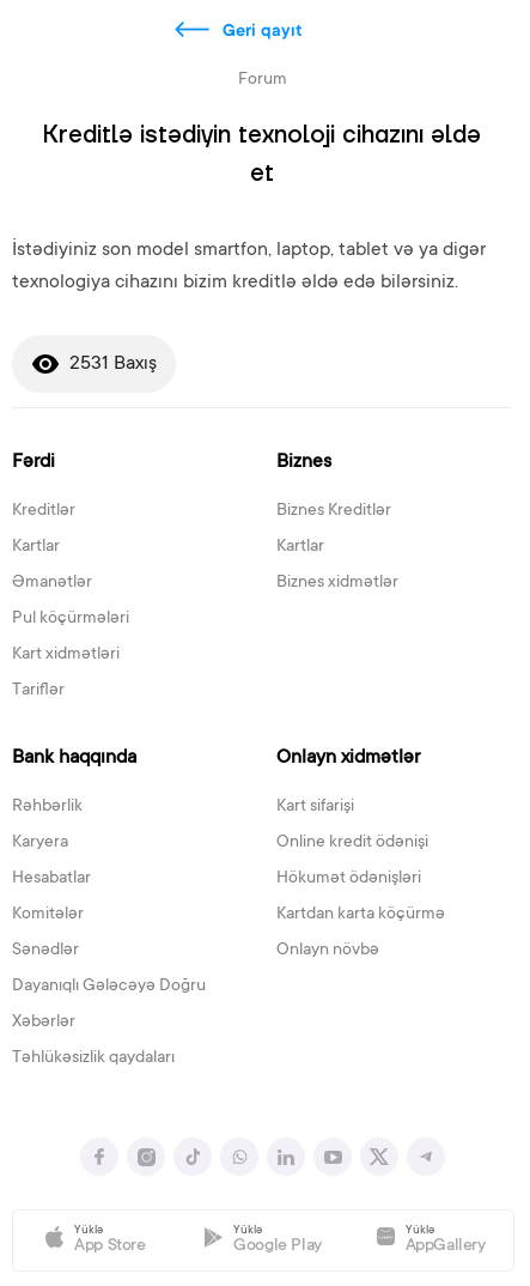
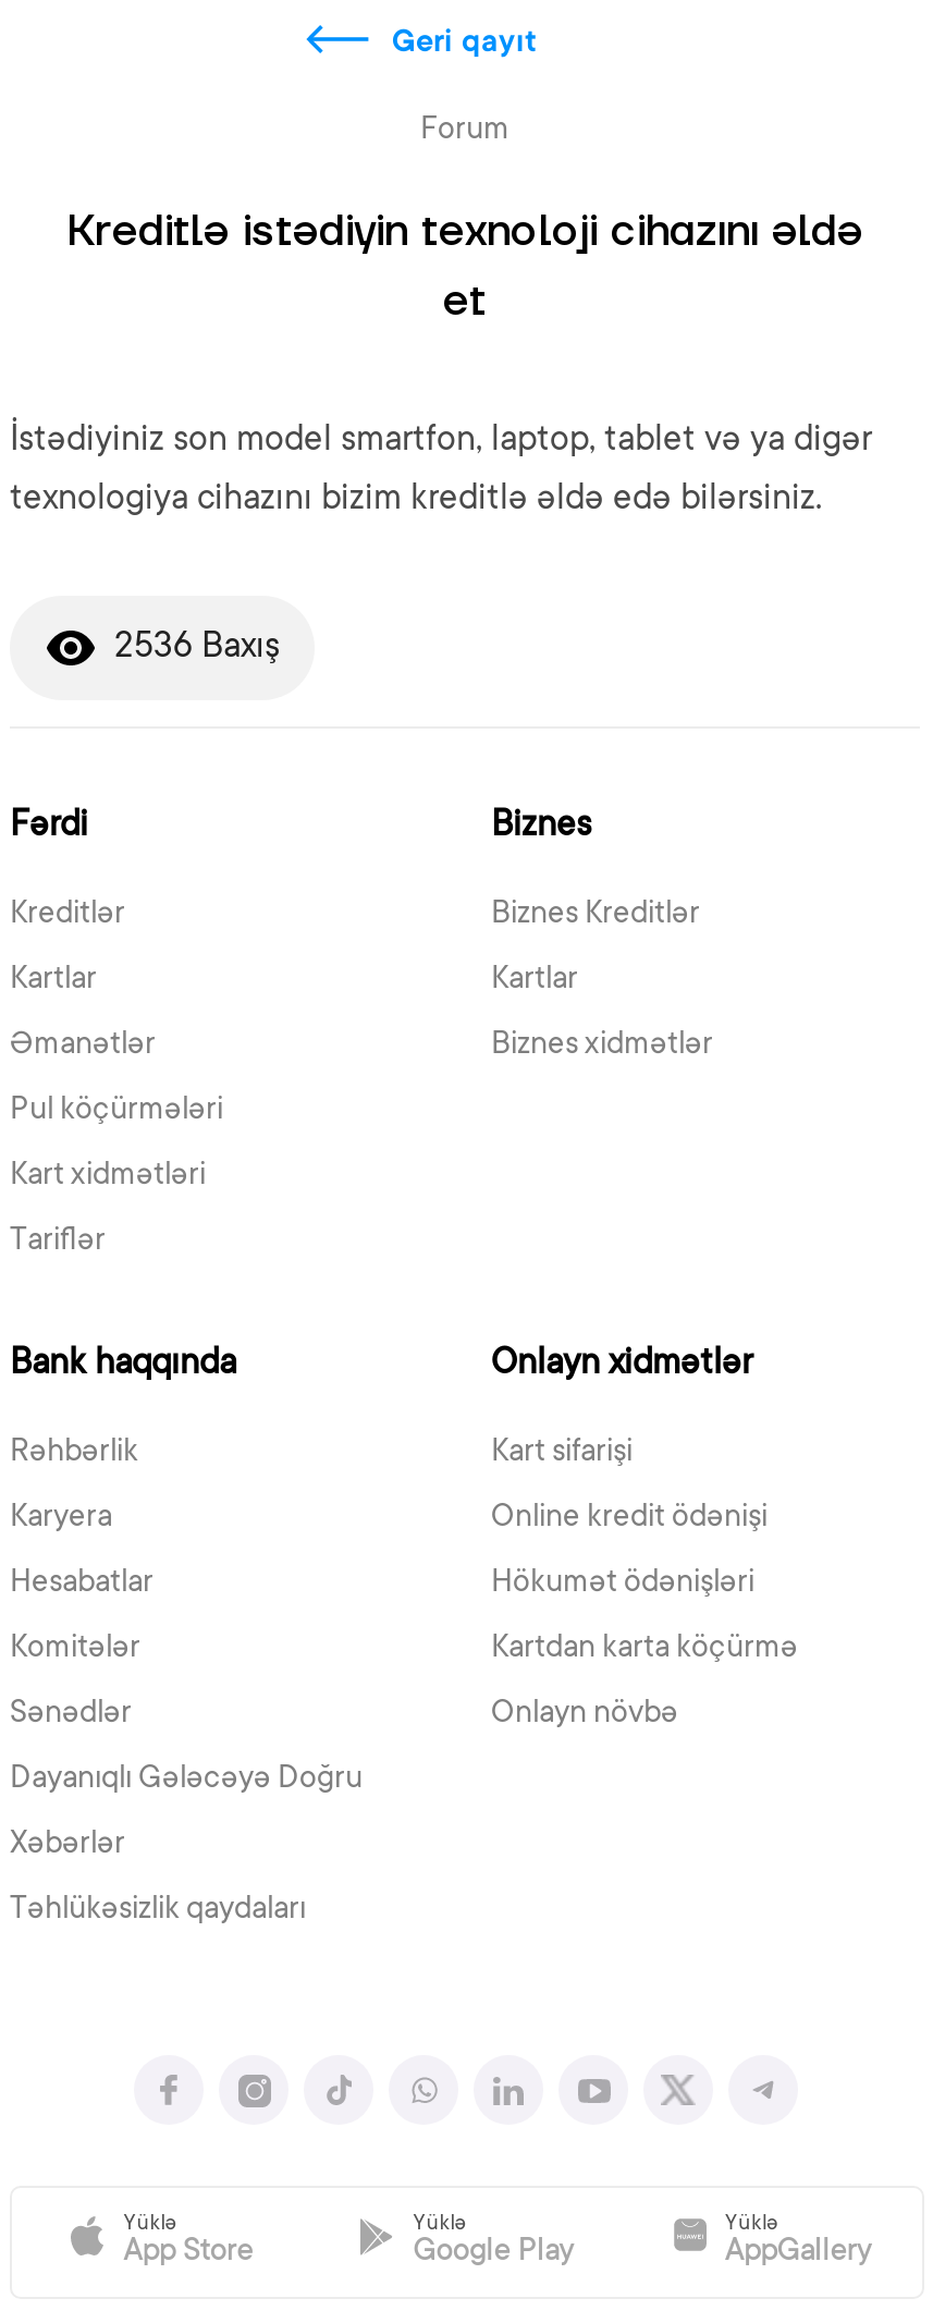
- 2531 Baxış
+ 2536 Baxış
